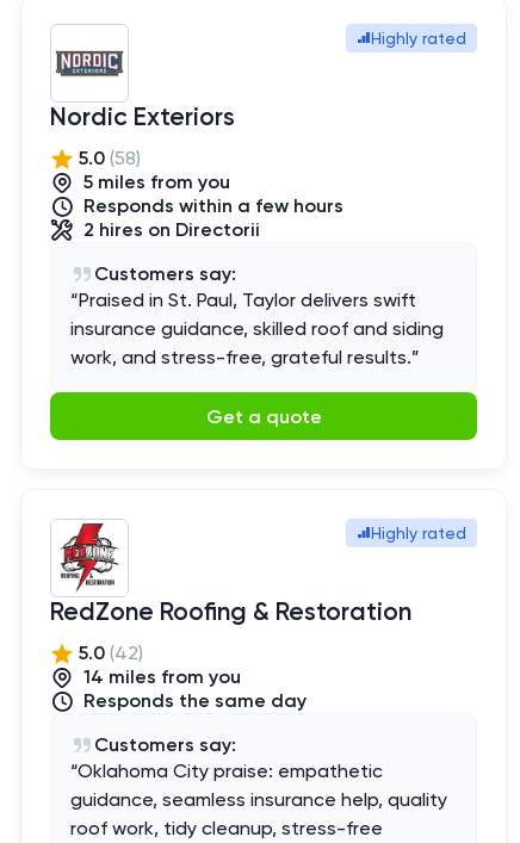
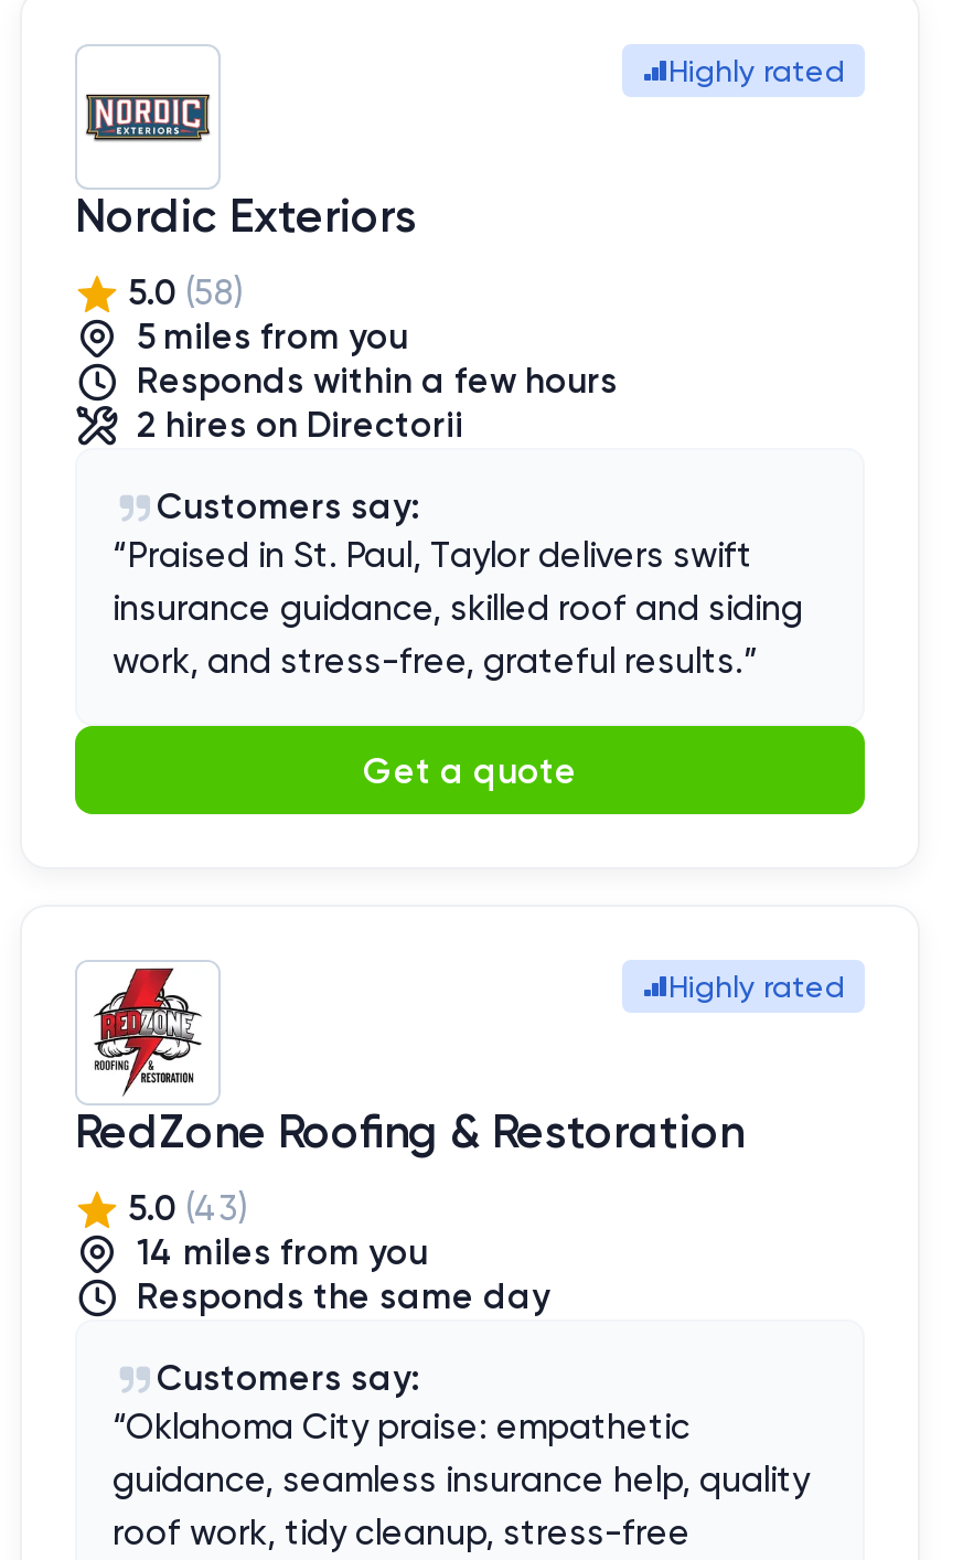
- 5.0 (42)
+ 5.0 (43)
